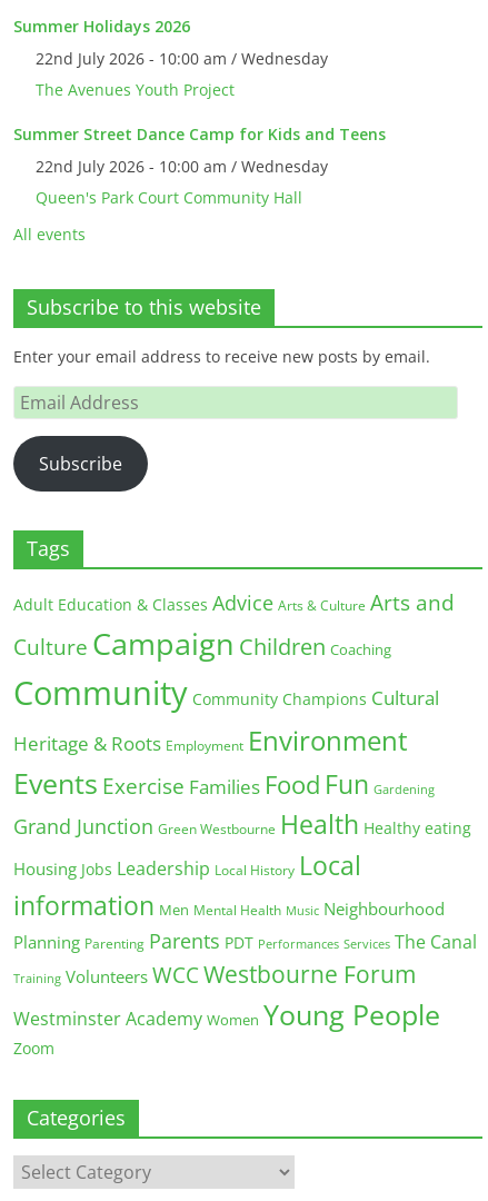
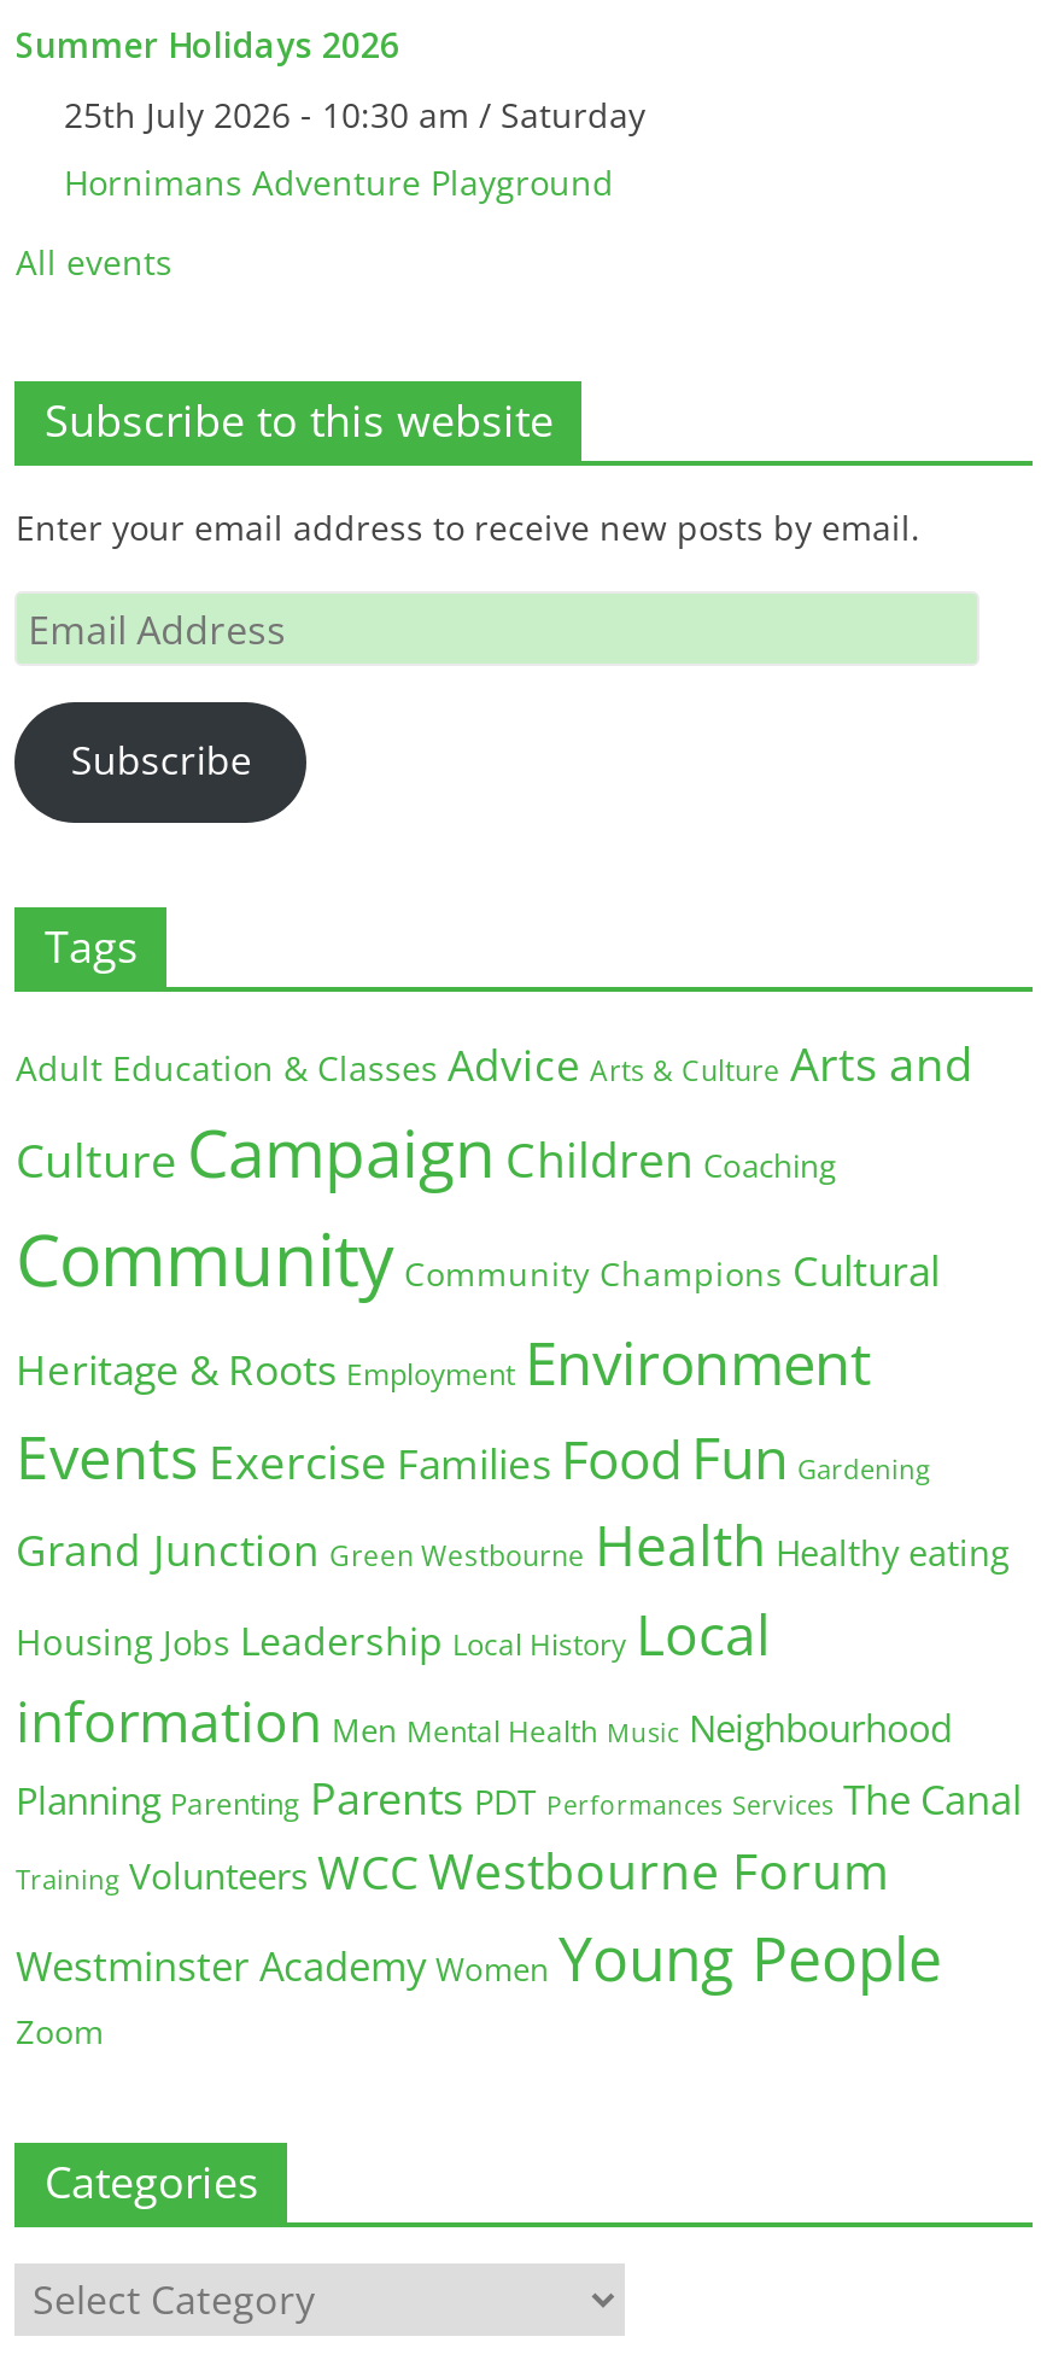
- 22nd July 2026 - 10:00 am / Wednesday
- The Avenues Youth Project
- Summer Street Dance Camp for Kids and Teens
- 22nd July 2026 - 10:00 am / Wednesday
- Queen's Park Court Community Hall
+ 25th July 2026 - 10:30 am / Saturday
+ Hornimans Adventure Playground
